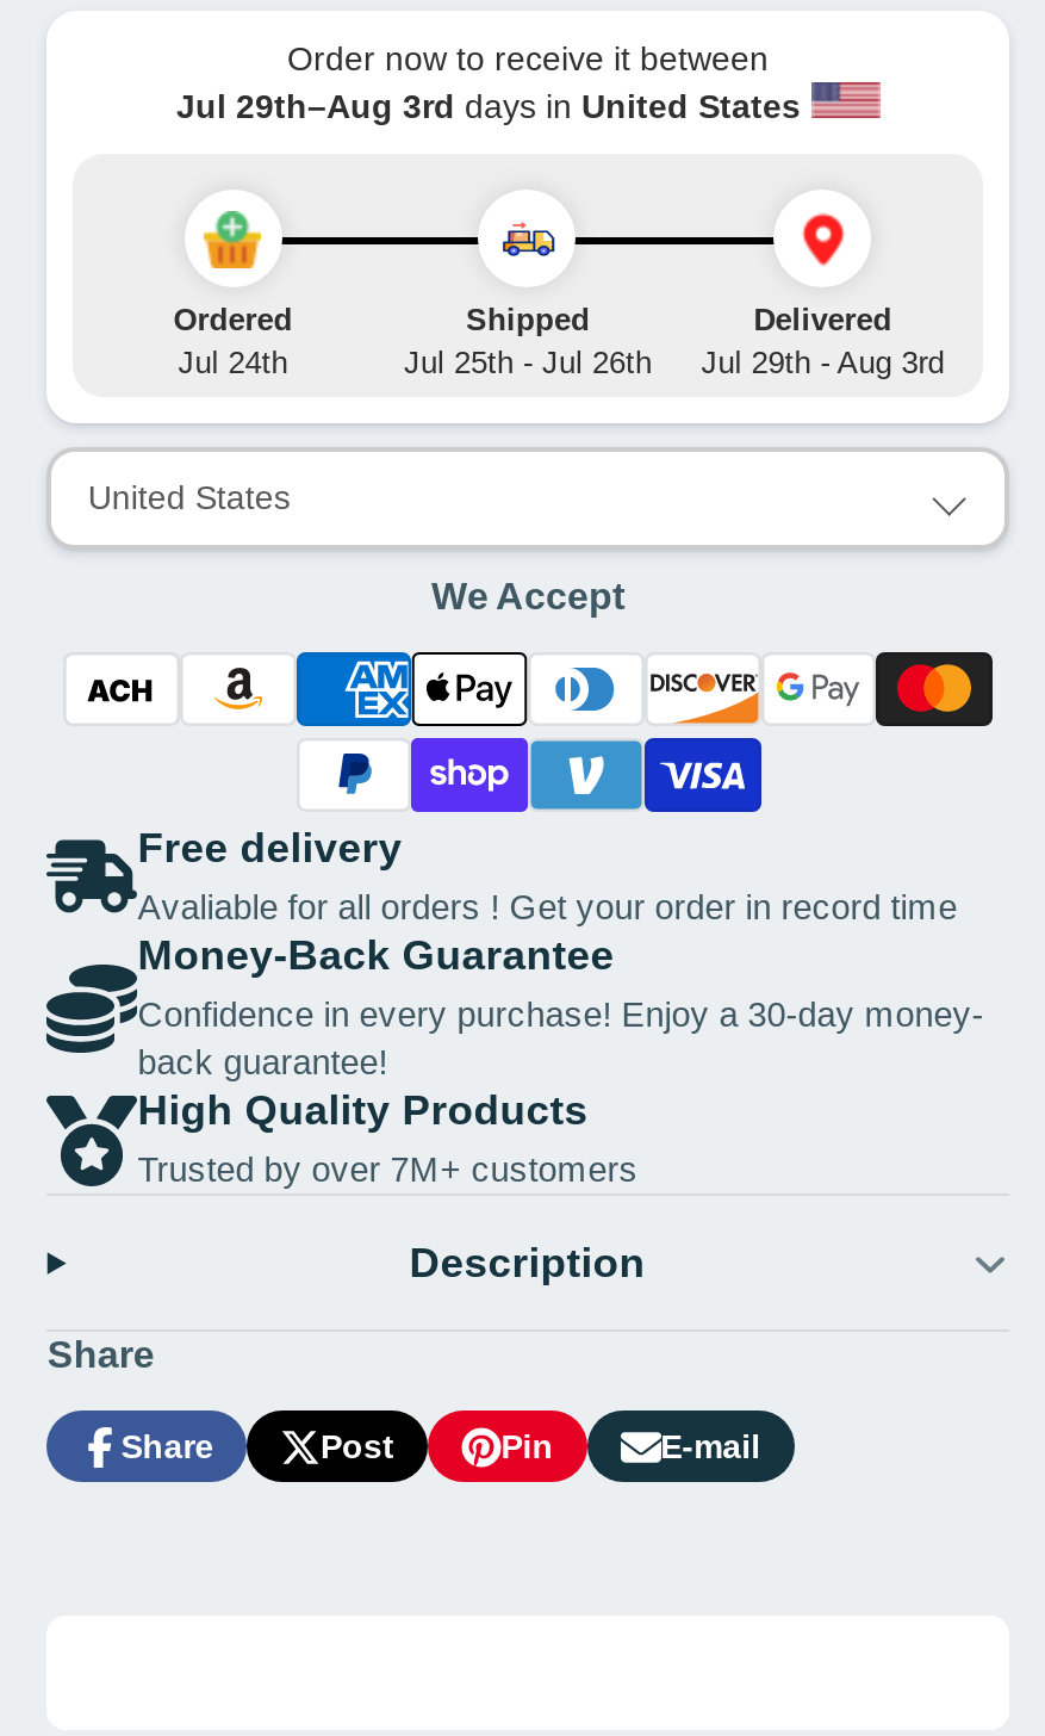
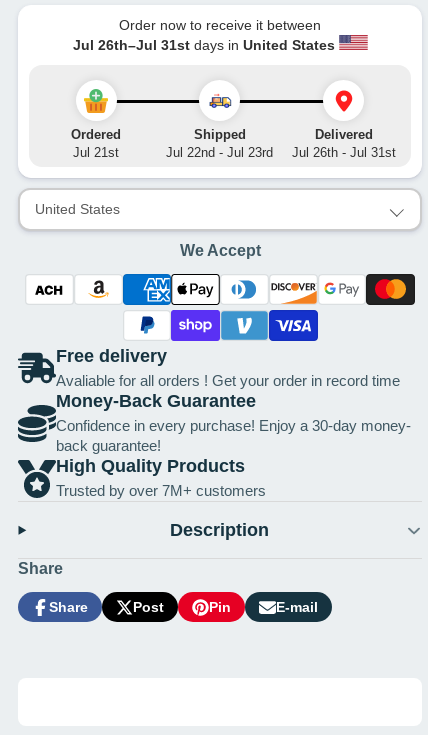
- Jul 29th–Aug 3rd days in United States
+ Jul 26th–Jul 31st days in United States

- Jul 24th
+ Jul 21st

- Jul 25th - Jul 26th
+ Jul 22nd - Jul 23rd

- Jul 29th - Aug 3rd
+ Jul 26th - Jul 31st
